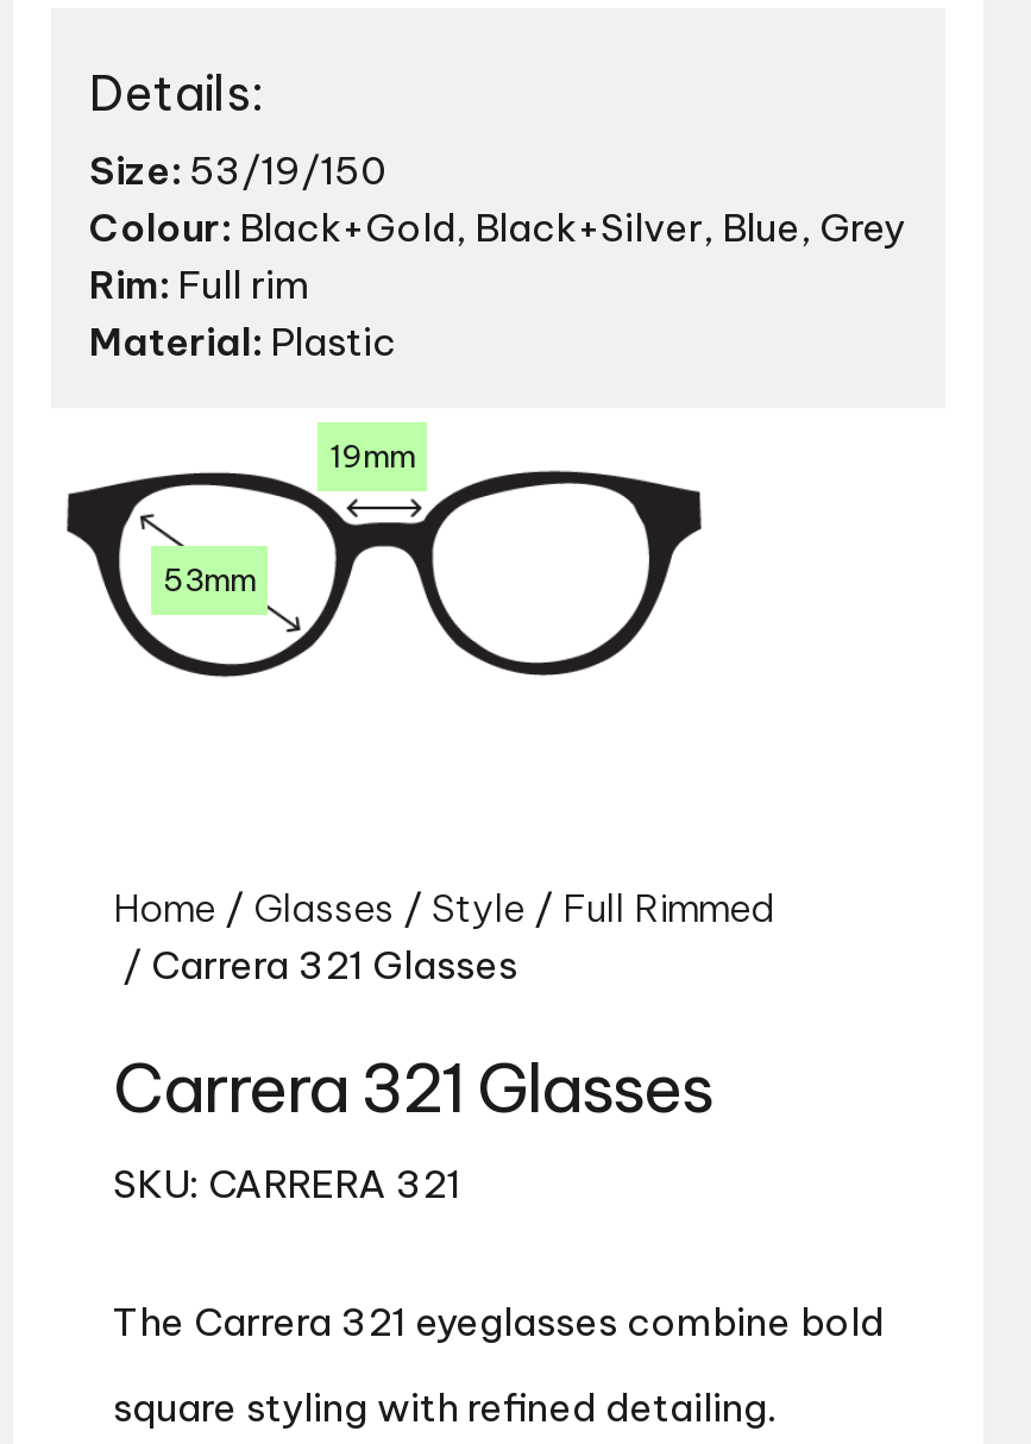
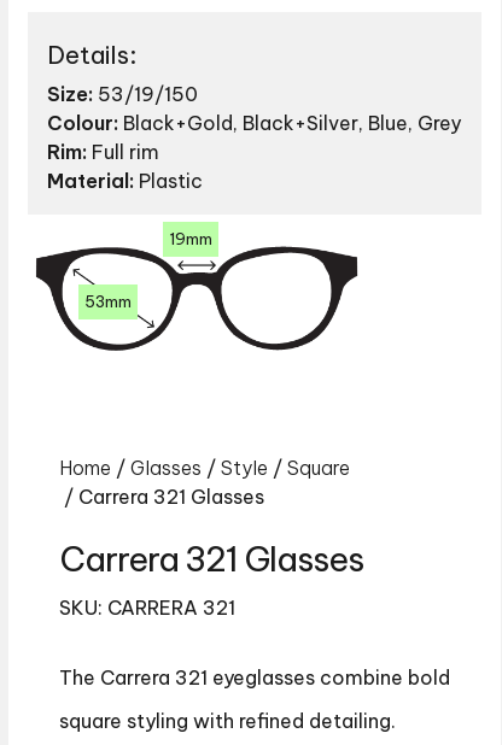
- Home / Glasses / Style / Full Rimmed
+ Home / Glasses / Style / Square
